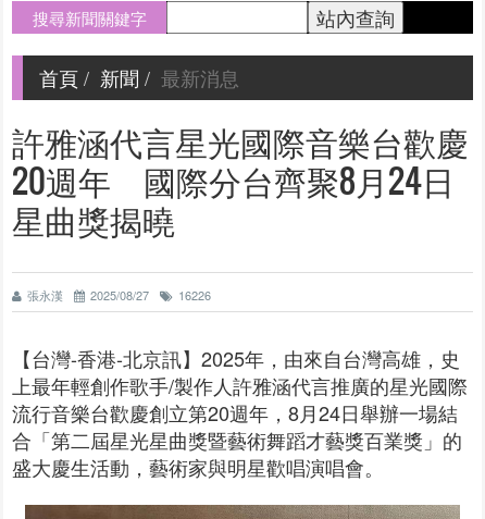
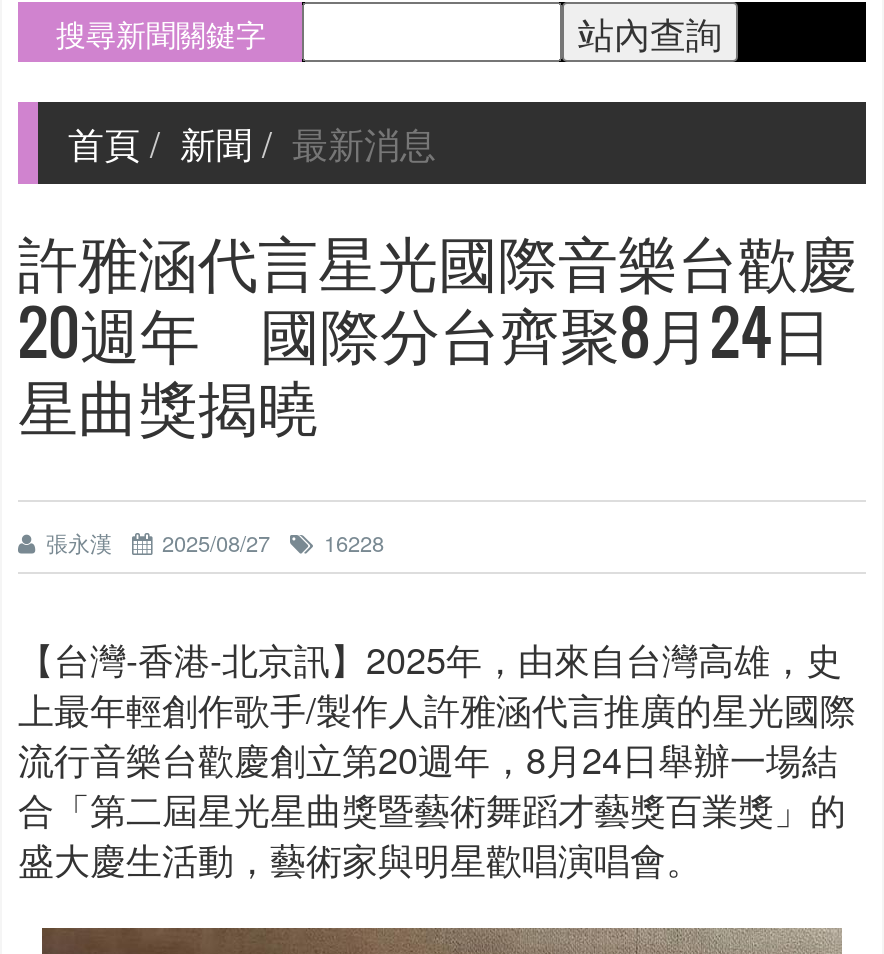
- 張永漢 2025/08/27 16226
+ 張永漢 2025/08/27 16228
